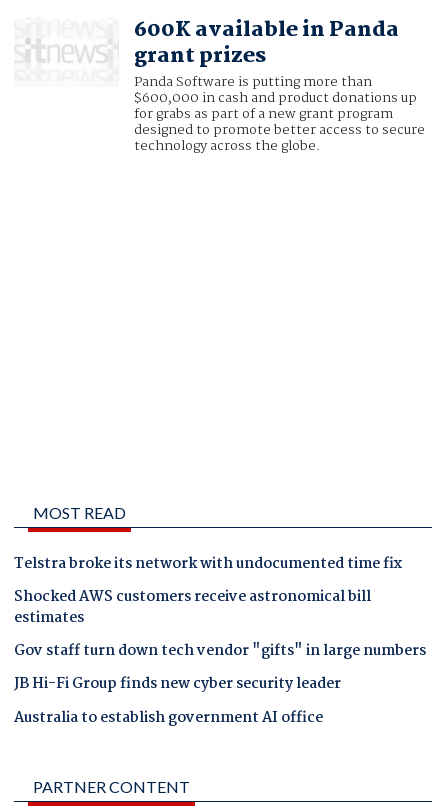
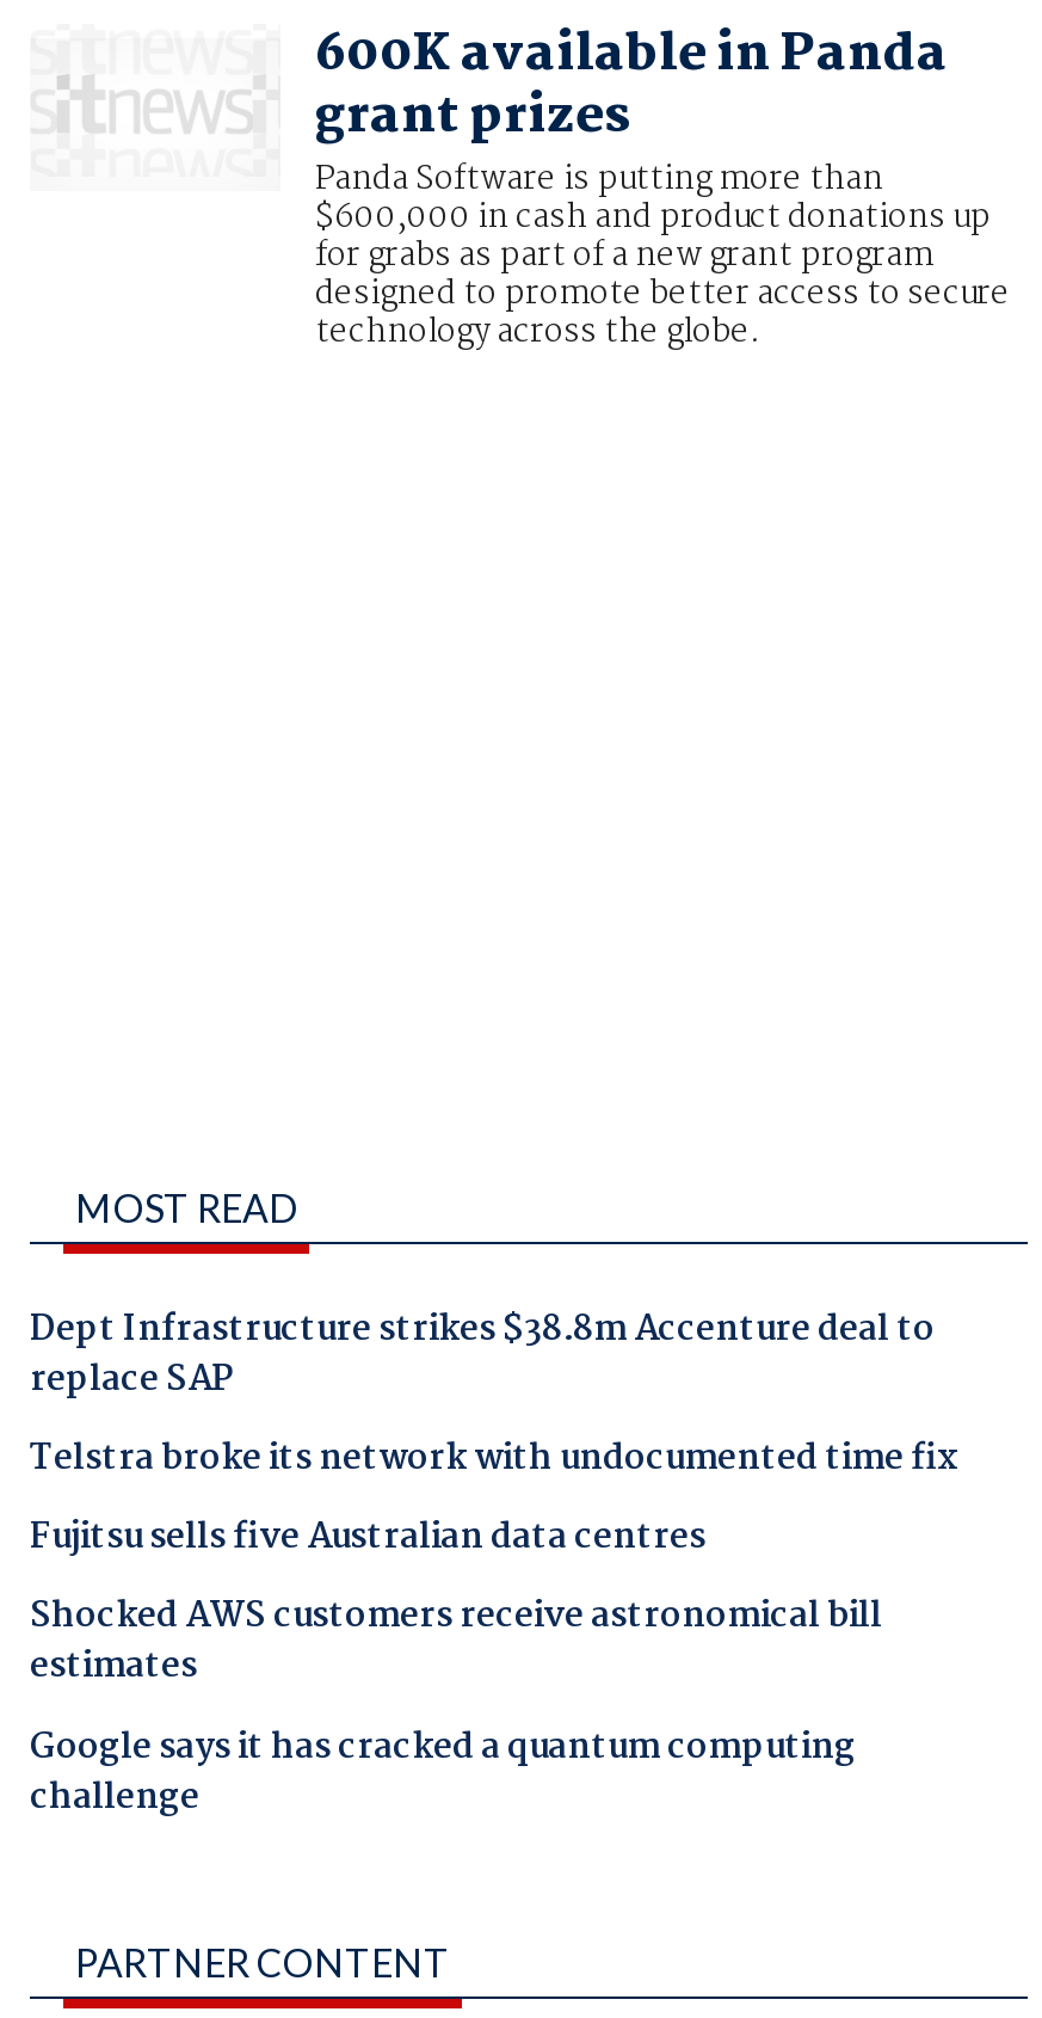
+ Dept Infrastructure strikes $38.8m Accenture deal to
+ replace SAP

+ Fujitsu sells five Australian data centres

moved down: Shocked AWS customers receive astronomical bill | estimates

- Gov staff turn down tech vendor "gifts" in large numbers
- JB Hi-Fi Group finds new cyber security leader
- Australia to establish government AI office
+ Google says it has cracked a quantum computing
+ challenge
